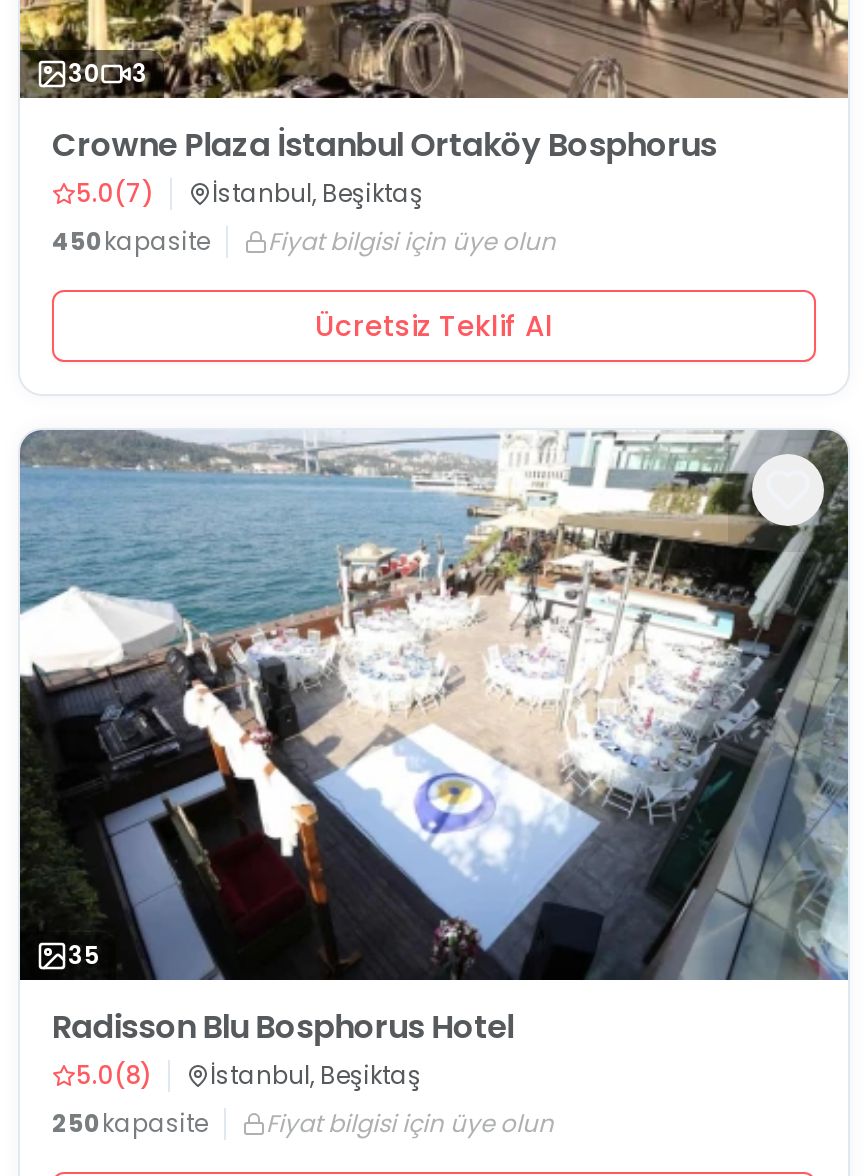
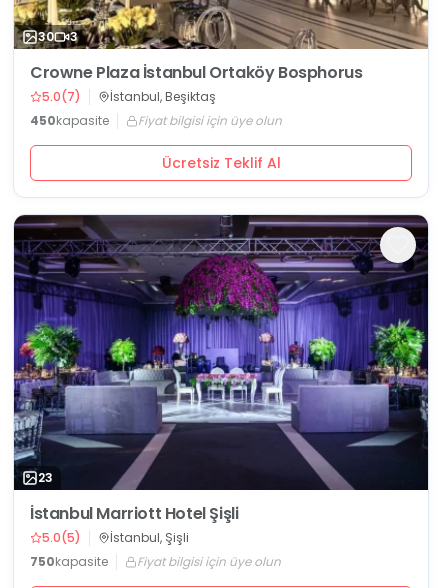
- [image]
- 35
+ [image]
+ 23

- Radisson Blu Bosphorus Hotel
- 5.0(8)
- İstanbul, Beşiktaş
- 250 kapasite
+ İstanbul Marriott Hotel Şişli
+ 5.0(5)
+ İstanbul, Şişli
+ 750 kapasite
